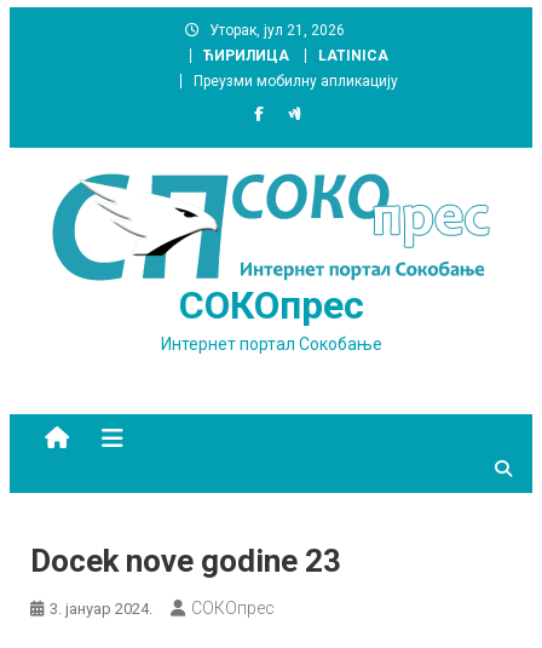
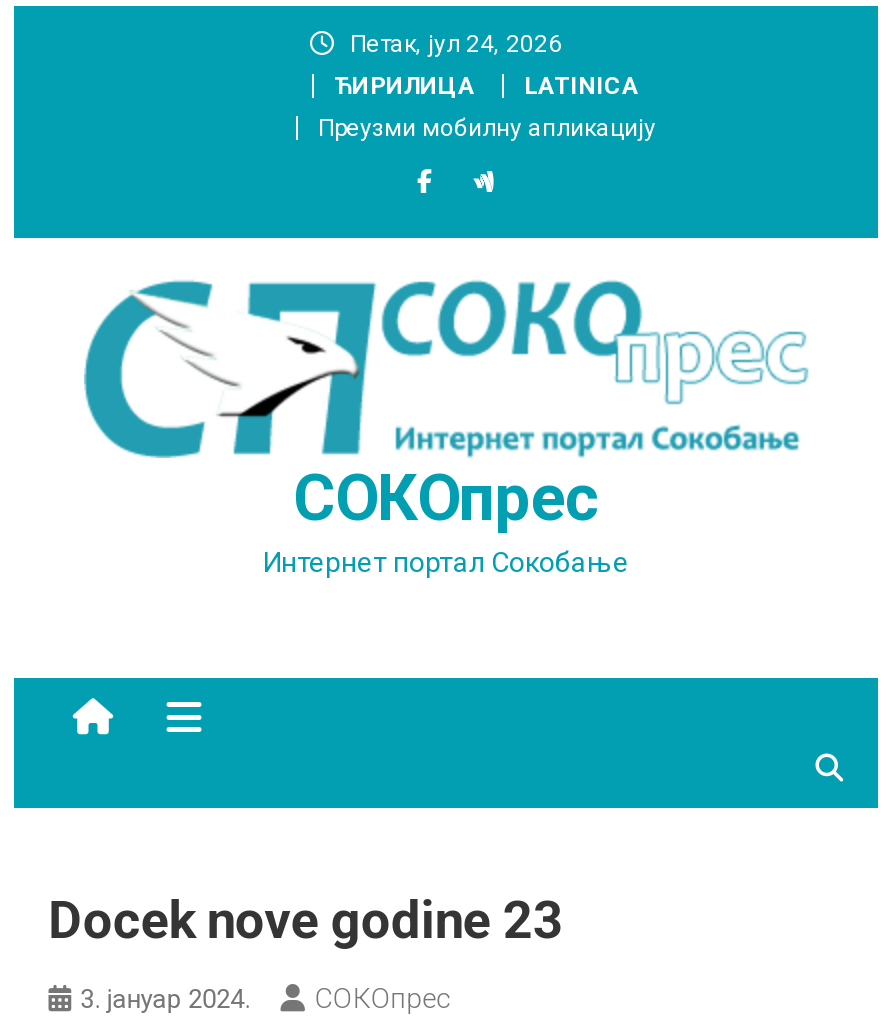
- Уторак, јул 21, 2026
+ Петак, јул 24, 2026
